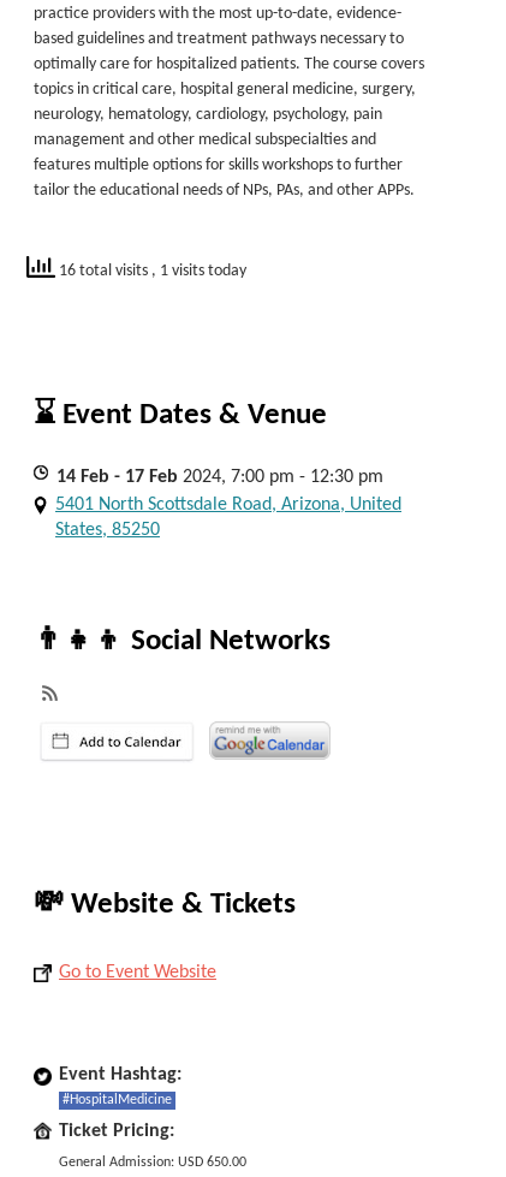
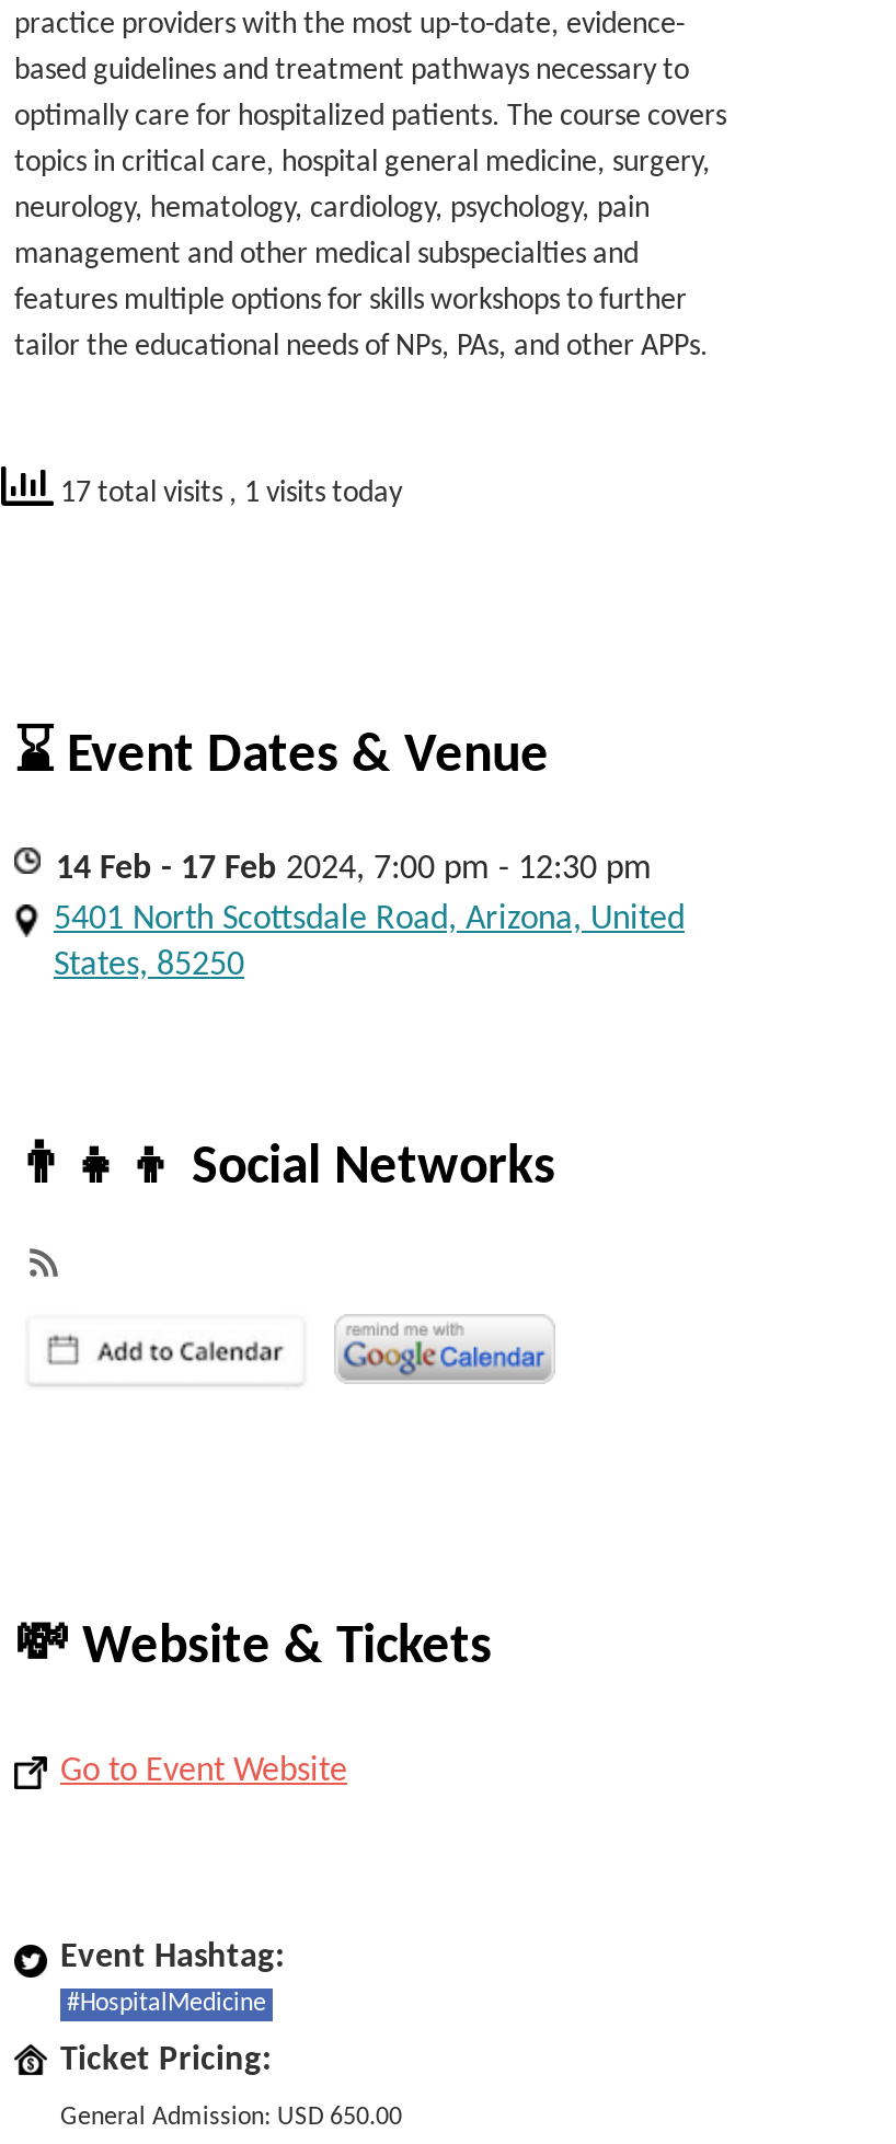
- 16 total visits, 1 visits today
+ 17 total visits, 1 visits today
